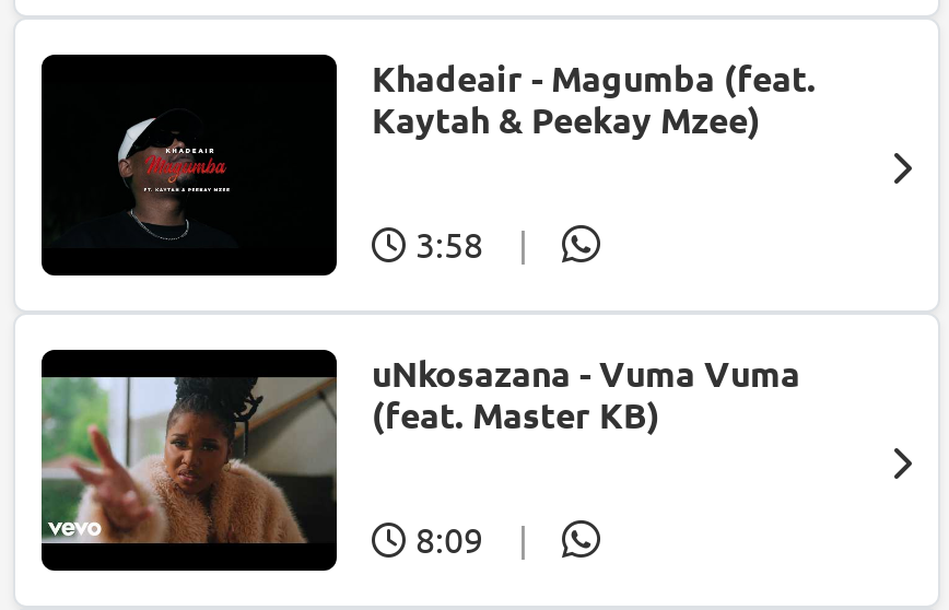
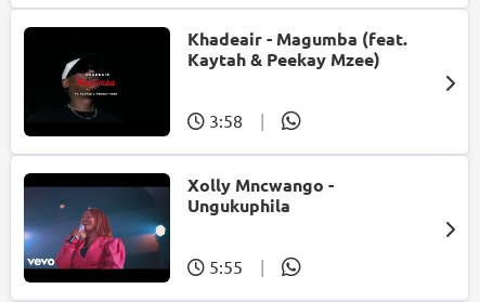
- [image]
- uNkosazana - Vuma Vuma
- (feat. Master KB)
+ [image]
+ Xolly Mncwango -
+ Ungukuphila

- 8:09
+ 5:55
